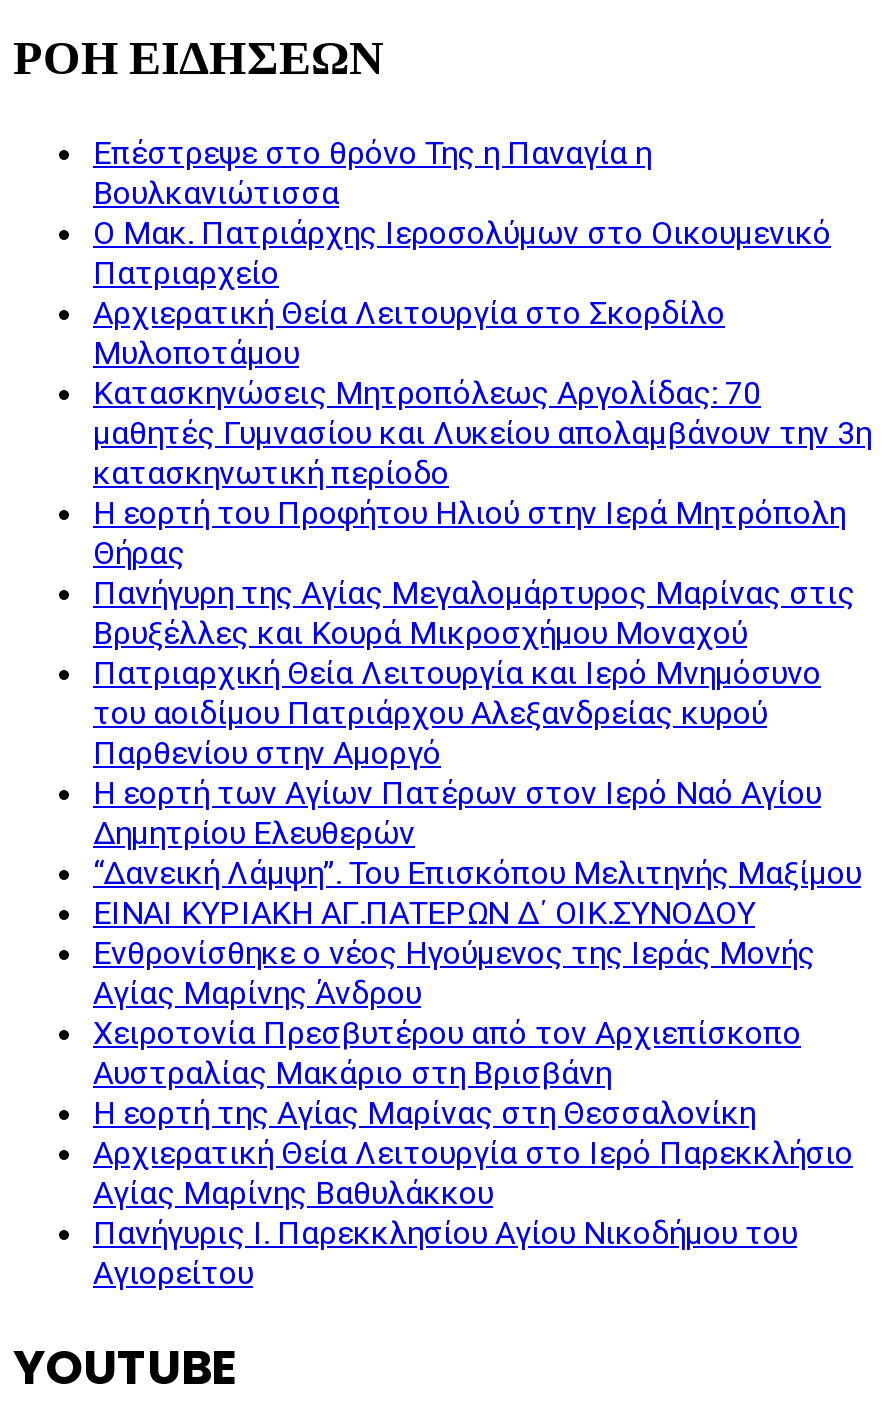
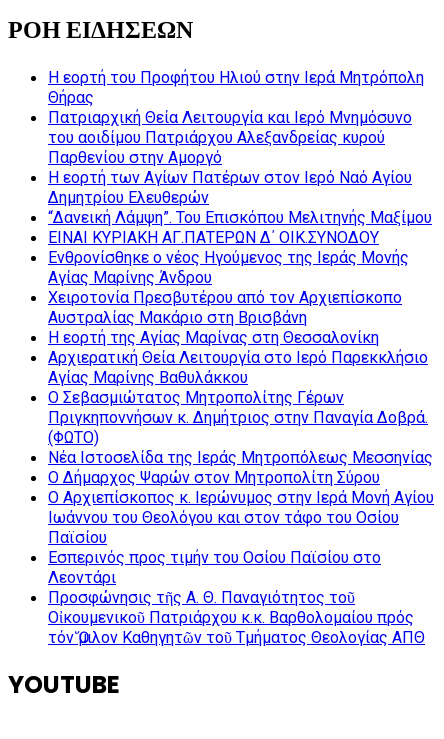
- Επέστρεψε στο θρόνο Της η Παναγία η
- Βουλκανιώτισσα
- Ο Μακ. Πατριάρχης Ιεροσολύμων στο Οικουμενικό
- Πατριαρχείο
- Αρχιερατική Θεία Λειτουργία στο Σκορδίλο
- Μυλοποτάμου
- Κατασκηνώσεις Μητροπόλεως Αργολίδας: 70
- μαθητές Γυμνασίου και Λυκείου απολαμβάνουν την 3η
- κατασκηνωτική περίοδο

moved up: Η εορτή του Προφήτου Ηλιού στην Ιερά Μητρόπολη | Θήρας

- Πανήγυρη της Αγίας Μεγαλομάρτυρος Μαρίνας στις
- Βρυξέλλες και Κουρά Μικροσχήμου Μοναχού

moved up: Πατριαρχική Θεία Λειτουργία και Ιερό Μνημόσυνο | του αοιδίμου Πατριάρχου Αλεξανδρείας κυρού | Παρθενίου στην Αμοργό | ... | Αρχιερατική Θεία Λειτουργία στο Ιερό Παρεκκλήσιο | Αγίας Μαρίνης Βαθυλάκκου

- Πανήγυρις Ι. Παρεκκλησίου Αγίου Νικοδήμου του
- Αγιορείτου
+ Ο Σεβασμιώτατος Μητροπολίτης Γέρων
+ Πριγκηποννήσων κ. Δημήτριος στην Παναγία Δοβρά.
+ (ΦΩΤΟ)
+ Νέα Ιστοσελίδα της Ιεράς Μητροπόλεως Μεσσηνίας
+ Ο Δήμαρχος Ψαρών στον Μητροπολίτη Σύρου
+ Ο Αρχιεπίσκοπος κ. Ιερώνυμος στην Ιερά Μονή Αγίου
+ Ιωάννου του Θεολόγου και στον τάφο του Οσίου
+ Παϊσίου
+ Εσπερινός προς τιμήν του Οσίου Παϊσίου στο
+ Λεοντάρι
+ Προσφώνησις τῆς Α. Θ. Παναγιότητος τοῦ
+ Οἰκουμενικοῦ Πατριάρχου κ.κ. Βαρθολομαίου πρός
+ τόν Ὅμιλον Καθηγητῶν τοῦ Τμήματος Θεολογίας ΑΠΘ
